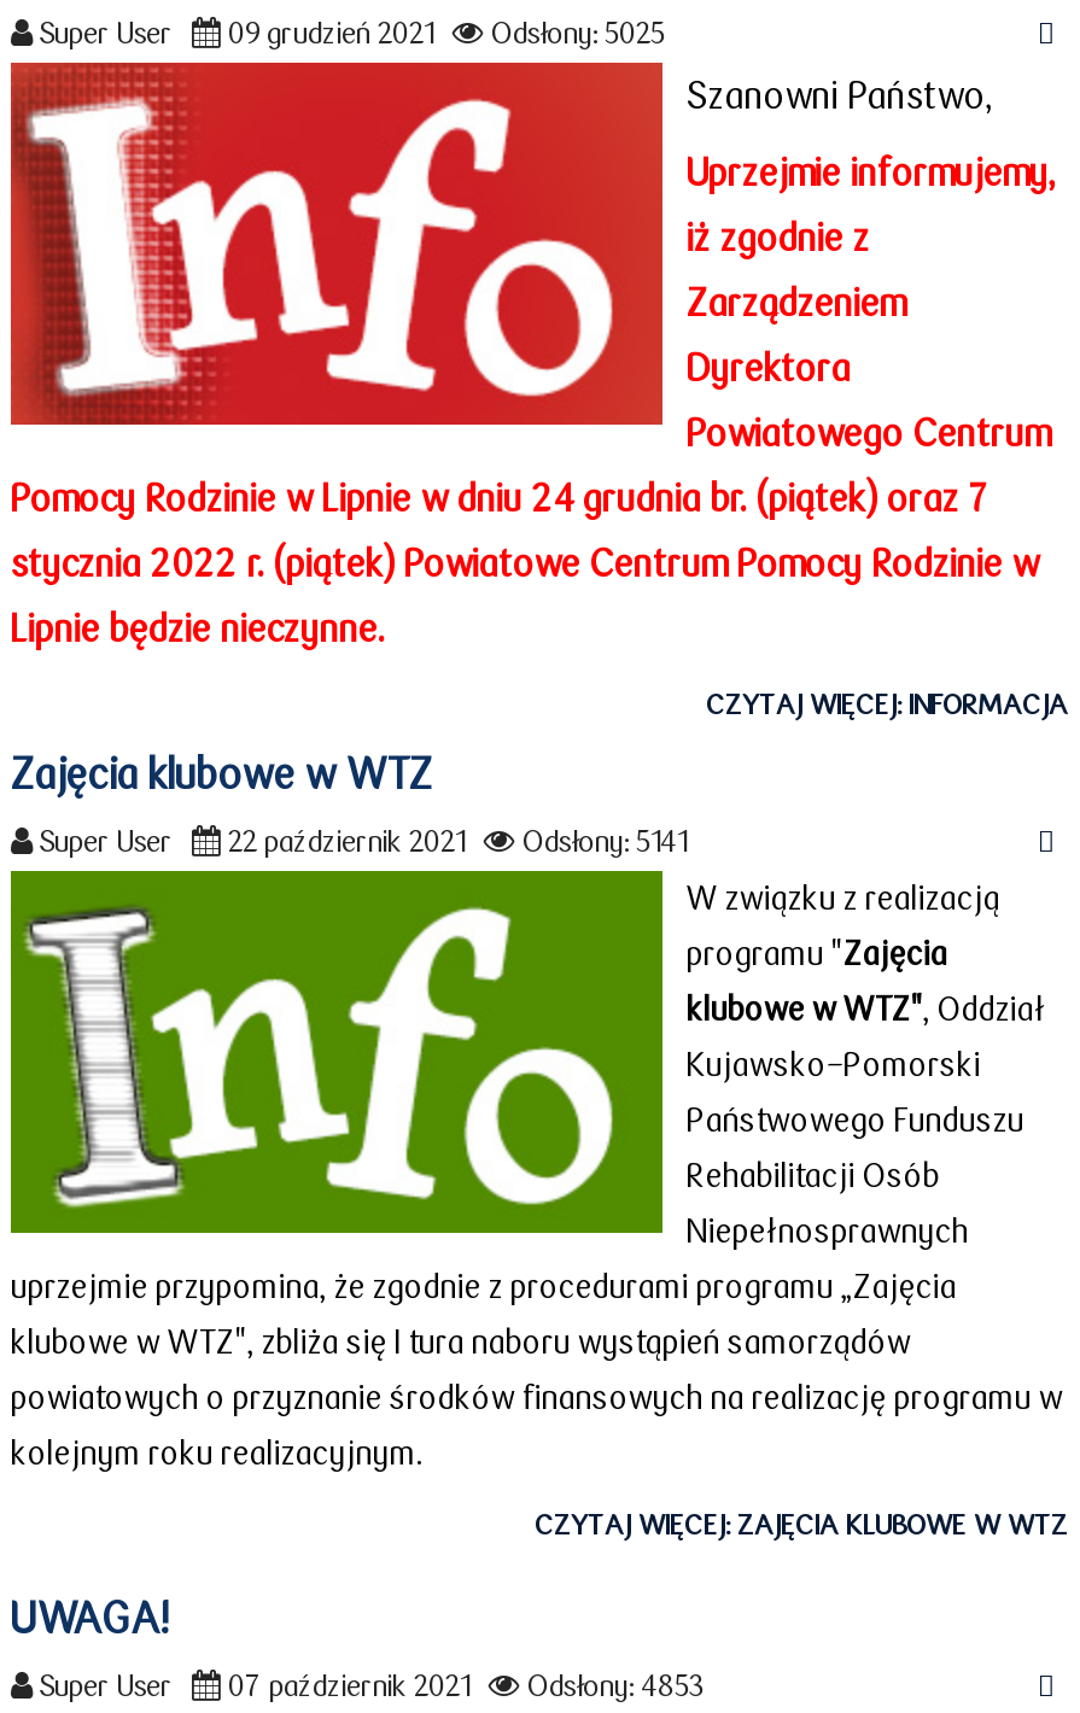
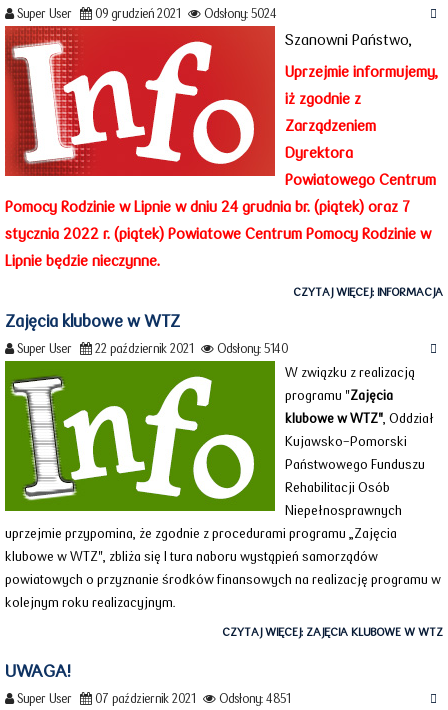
- Super User 09 grudzień 2021 Odsłony: 5025
+ Super User 09 grudzień 2021 Odsłony: 5024

- Super User 22 październik 2021 Odsłony: 5141
+ Super User 22 październik 2021 Odsłony: 5140

- Super User 07 październik 2021 Odsłony: 4853
+ Super User 07 październik 2021 Odsłony: 4851
